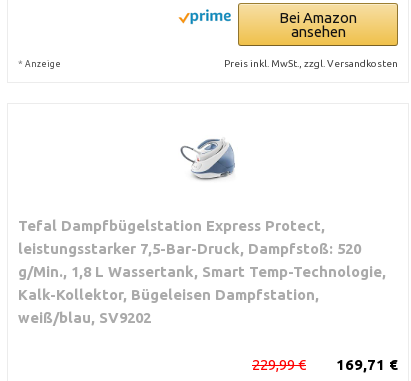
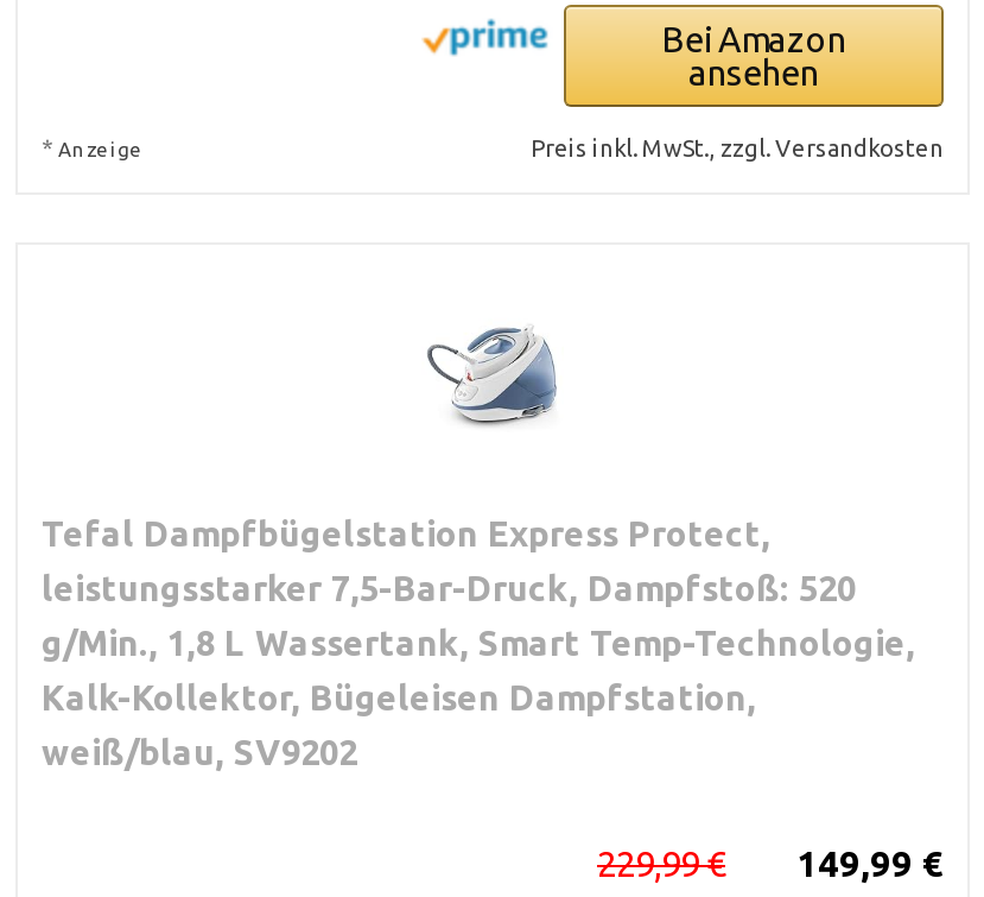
- 229,99 € 169,71 €
+ 229,99 € 149,99 €
